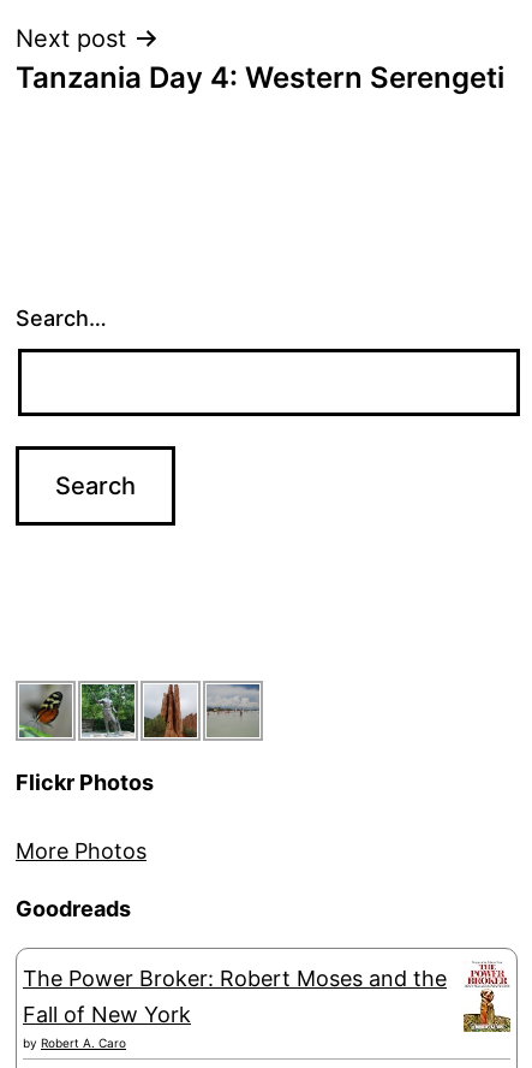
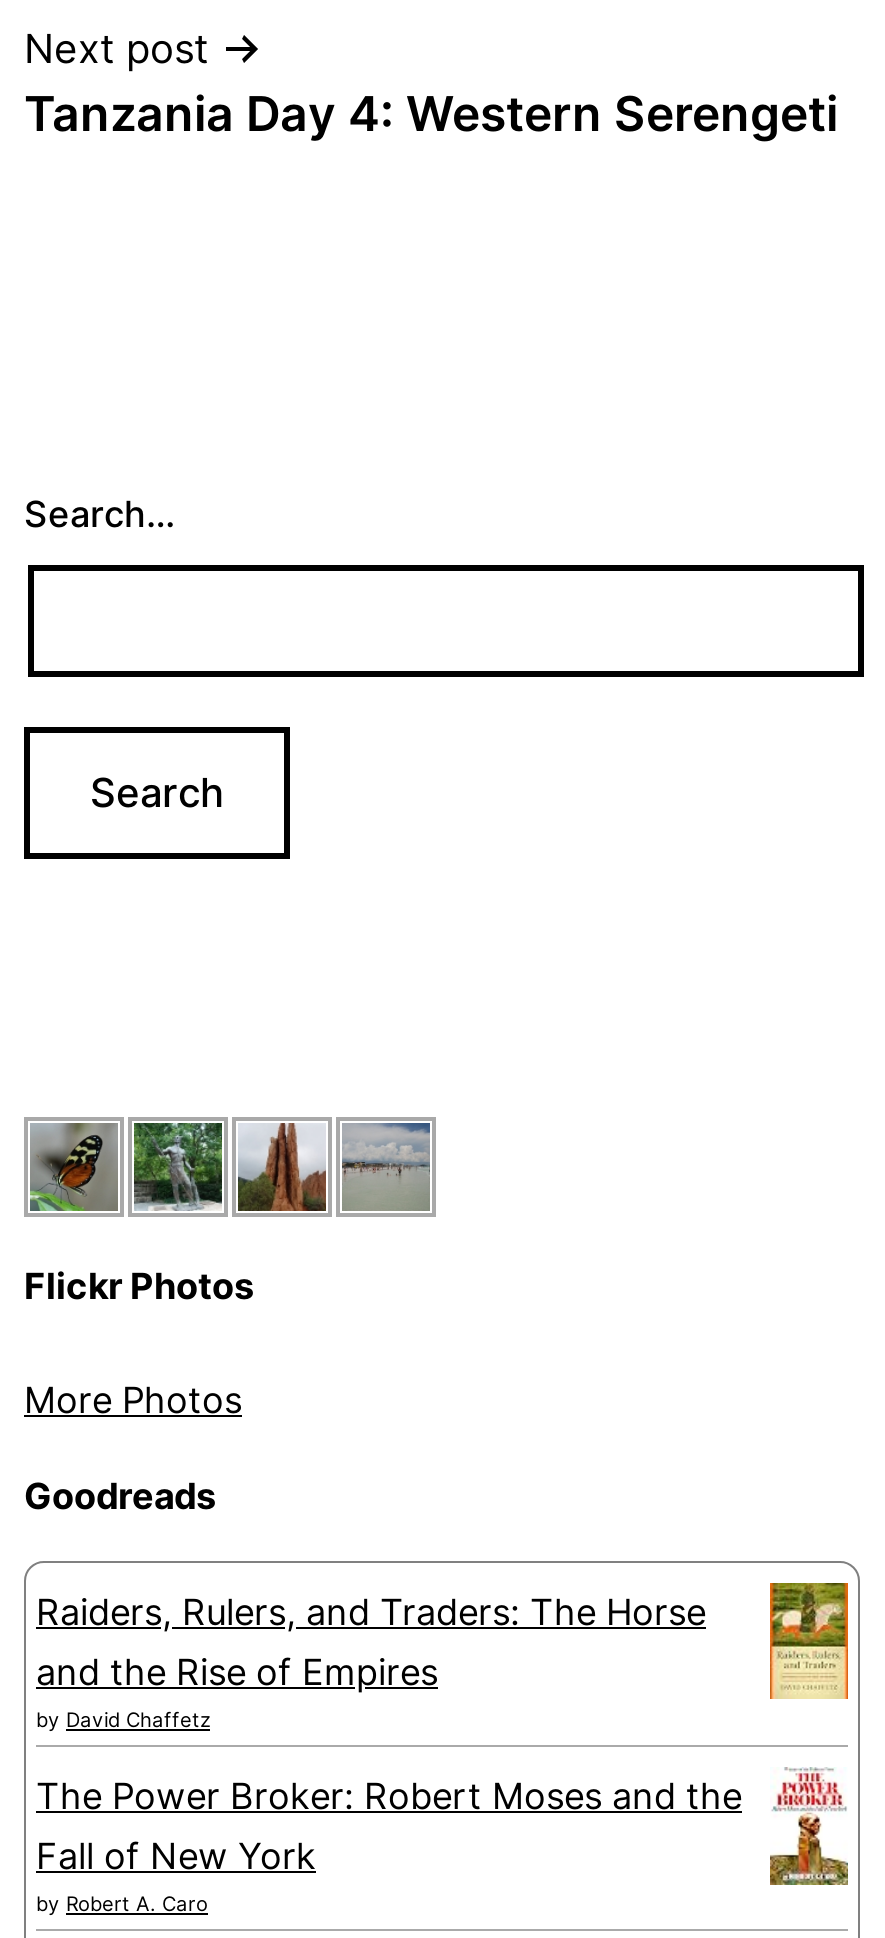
+ [image]
+ Raiders, Rulers, and Traders: The Horse
+ and the Rise of Empires
+ by David Chaffetz
